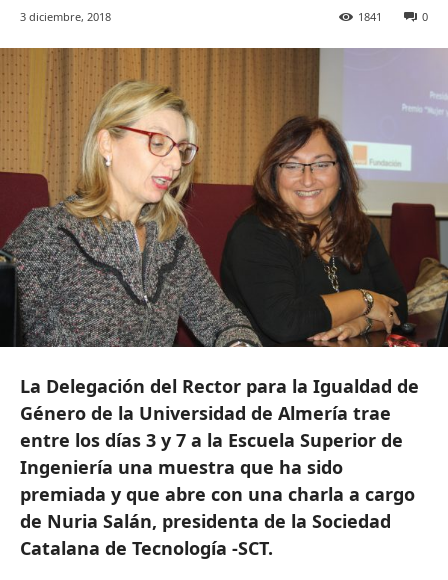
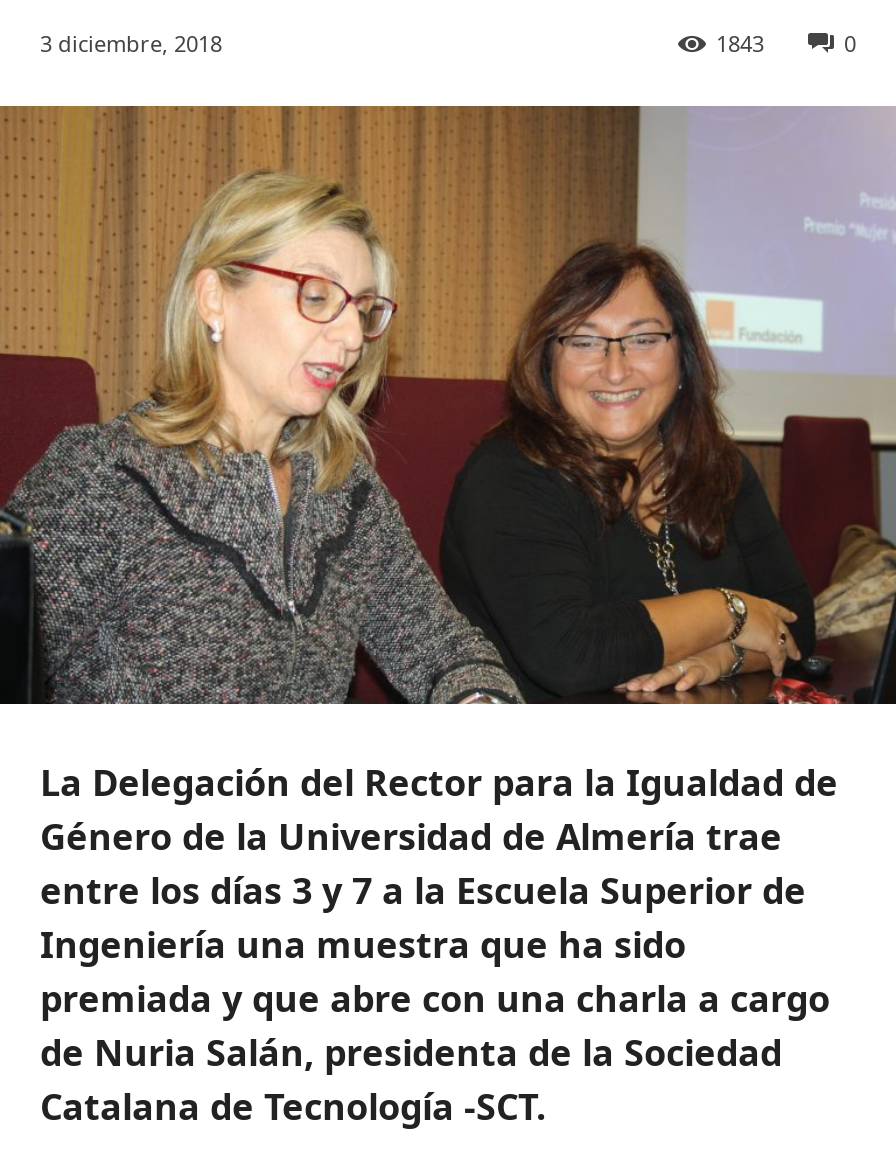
- 1841
+ 1843
